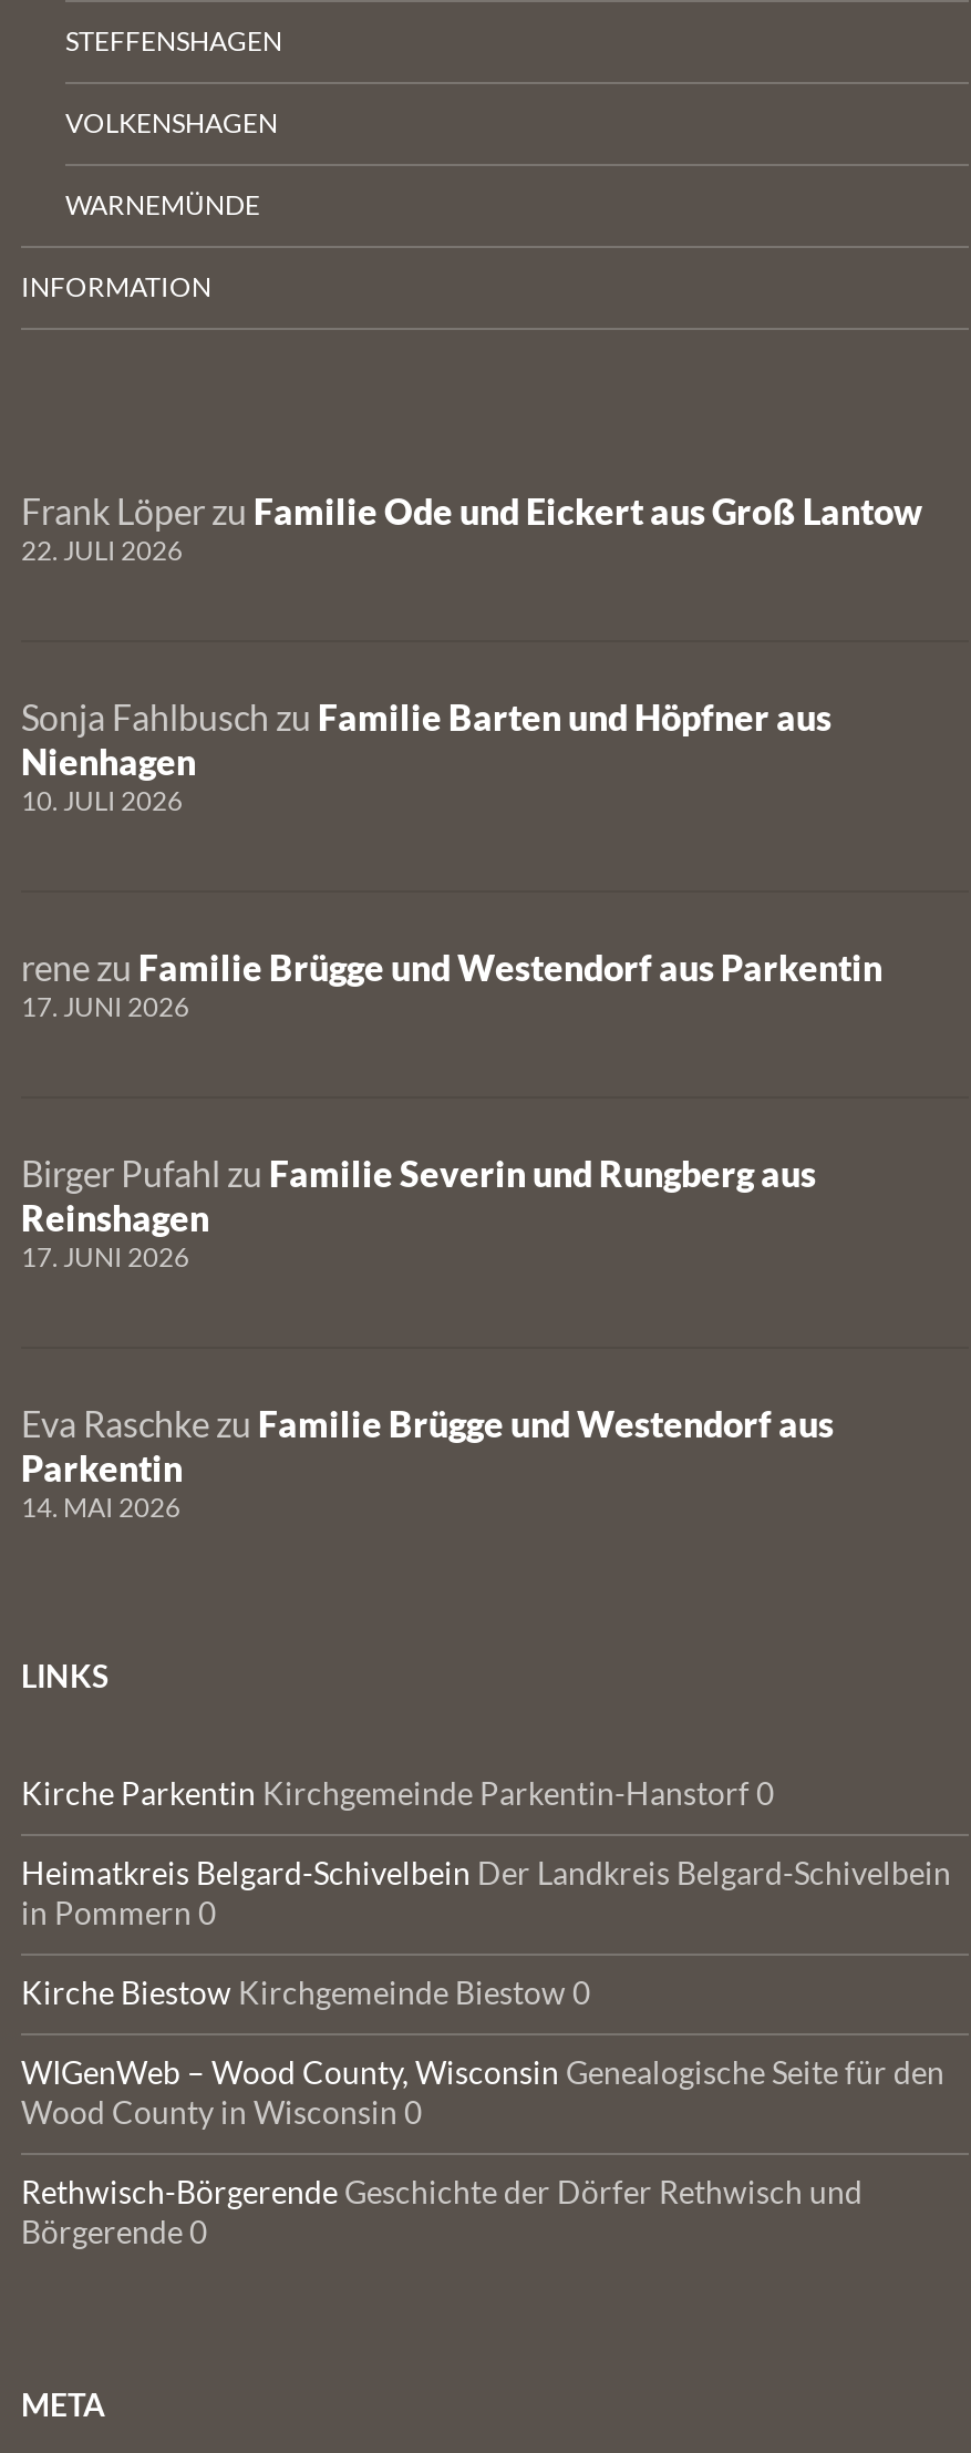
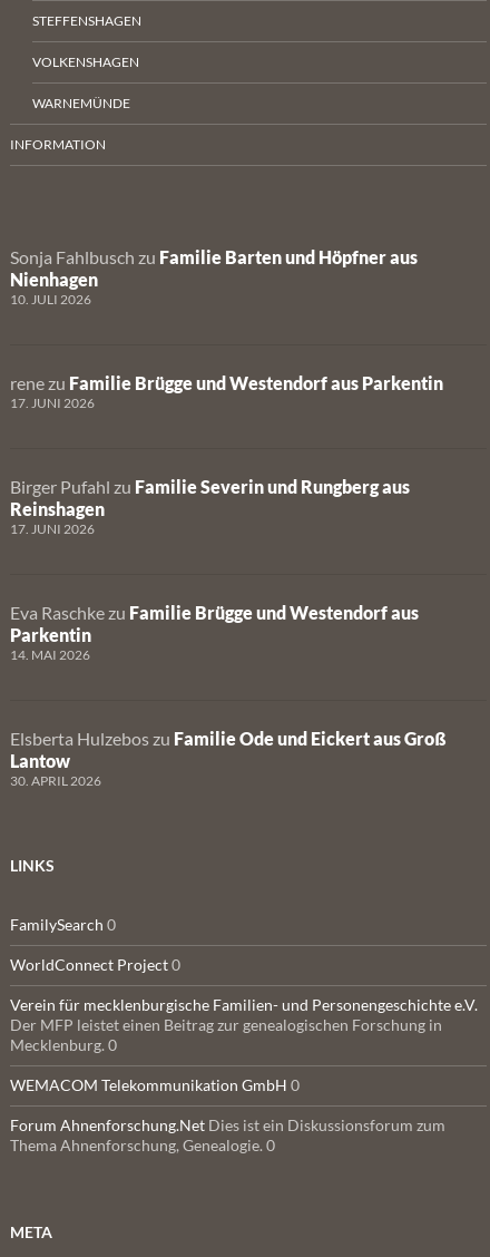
- Frank Löper zu Familie Ode und Eickert aus Groß Lantow
- 22. JULI 2026

moved up: Sonja Fahlbusch zu Familie Barten und Höpfner aus | Nienhagen | 10. JULI 2026 | ... | Parkentin | 14. MAI 2026

+ Elsberta Hulzebos zu Familie Ode und Eickert aus Groß
+ Lantow
+ 30. APRIL 2026

- Kirche Parkentin Kirchgemeinde Parkentin-Hanstorf 0
+ FamilySearch 0

- Heimatkreis Belgard-Schivelbein Der Landkreis Belgard-Schivelbein
- in Pommern 0
+ WorldConnect Project 0

- Kirche Biestow Kirchgemeinde Biestow 0
+ Verein für mecklenburgische Familien- und Personengeschichte e.V.
+ Der MFP leistet einen Beitrag zur genealogischen Forschung in
+ Mecklenburg. 0

- WIGenWeb – Wood County, Wisconsin Genealogische Seite für den
- Wood County in Wisconsin 0
+ WEMACOM Telekommunikation GmbH 0

- Rethwisch-Börgerende Geschichte der Dörfer Rethwisch und
- Börgerende 0
+ Forum Ahnenforschung.Net Dies ist ein Diskussionsforum zum
+ Thema Ahnenforschung, Genealogie. 0
